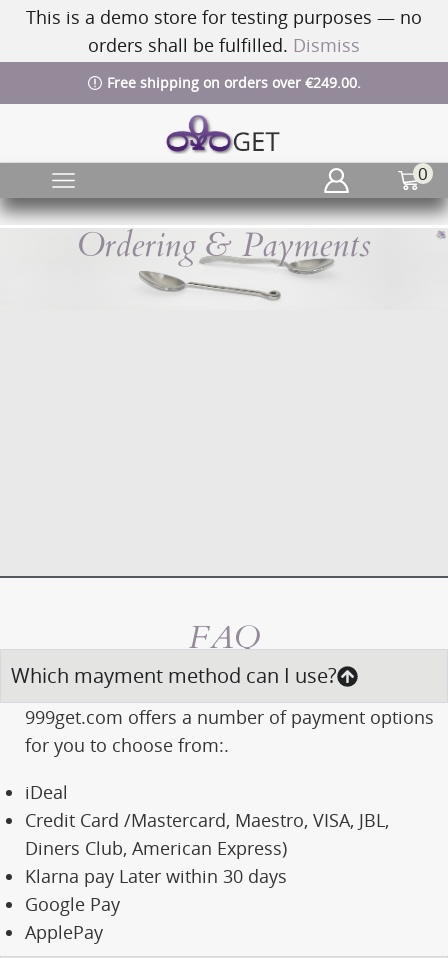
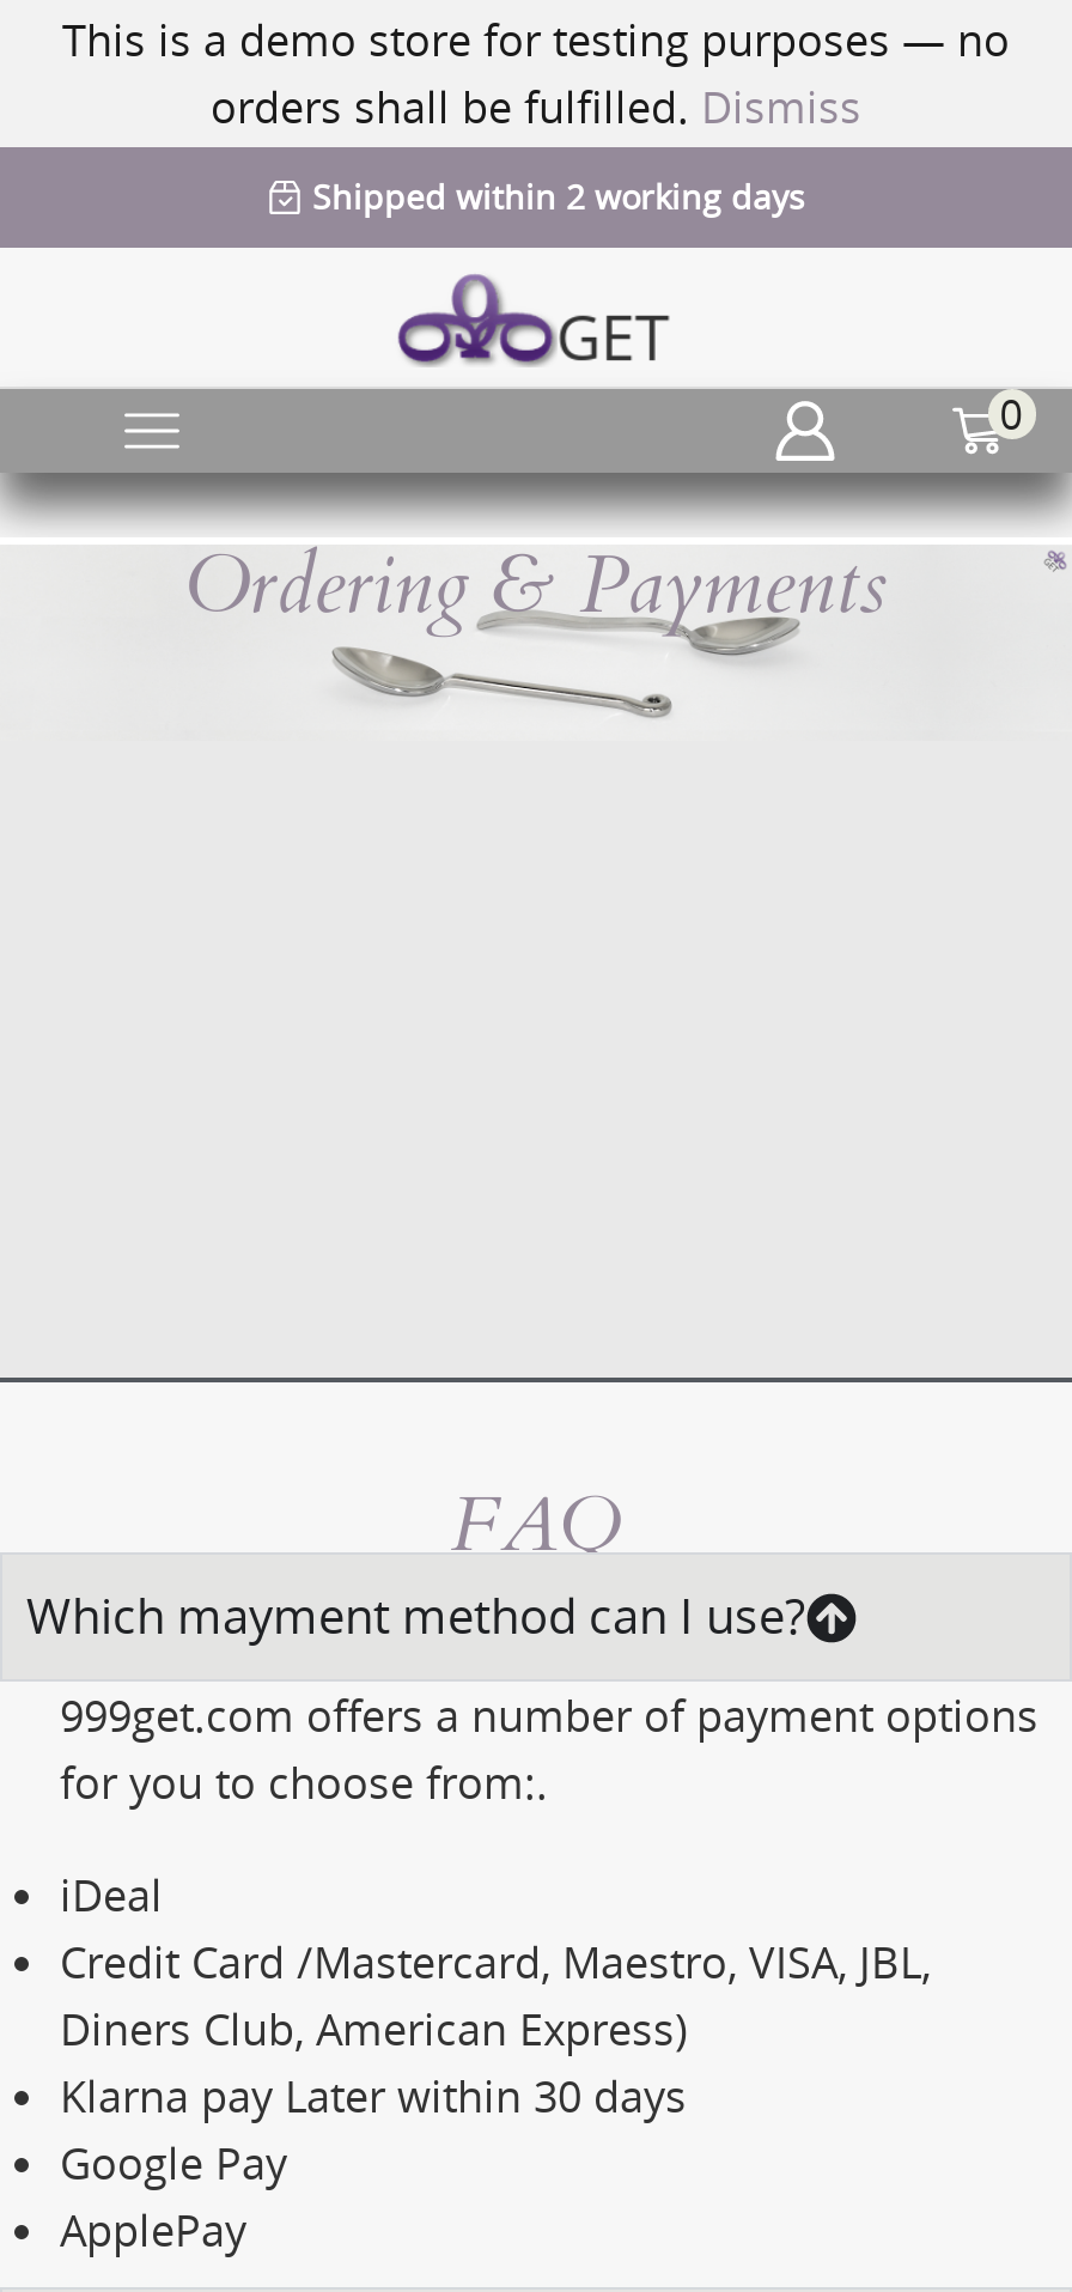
- Free shipping on orders over €249.00.
+ Shipped within 2 working days
